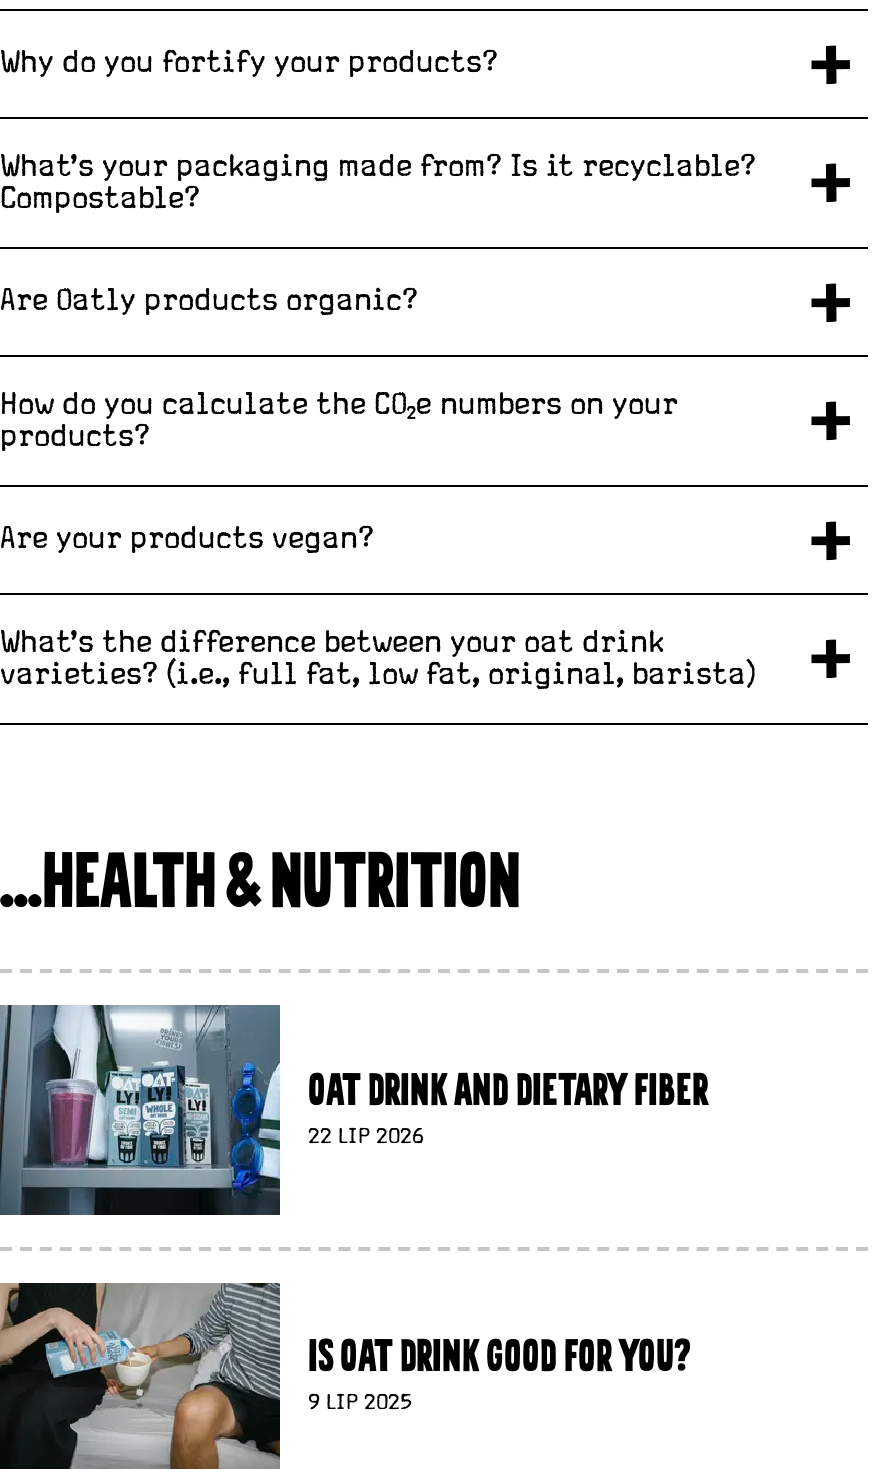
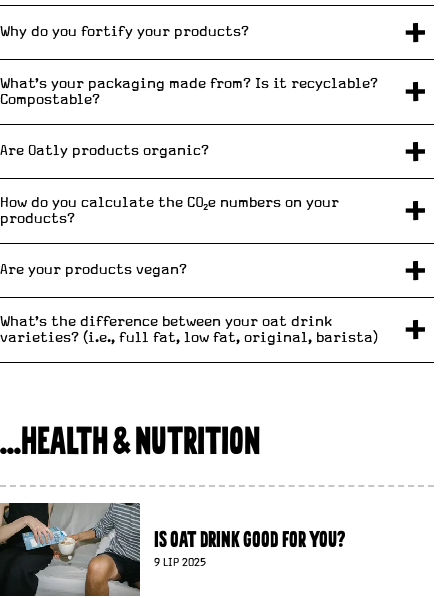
- [image]
- OAT DRINK AND DIETARY FIBER
- 22 LIP 2026
